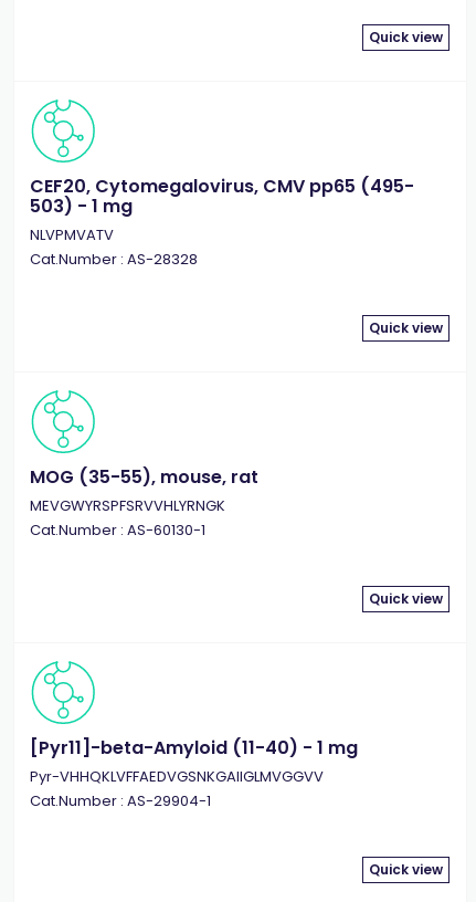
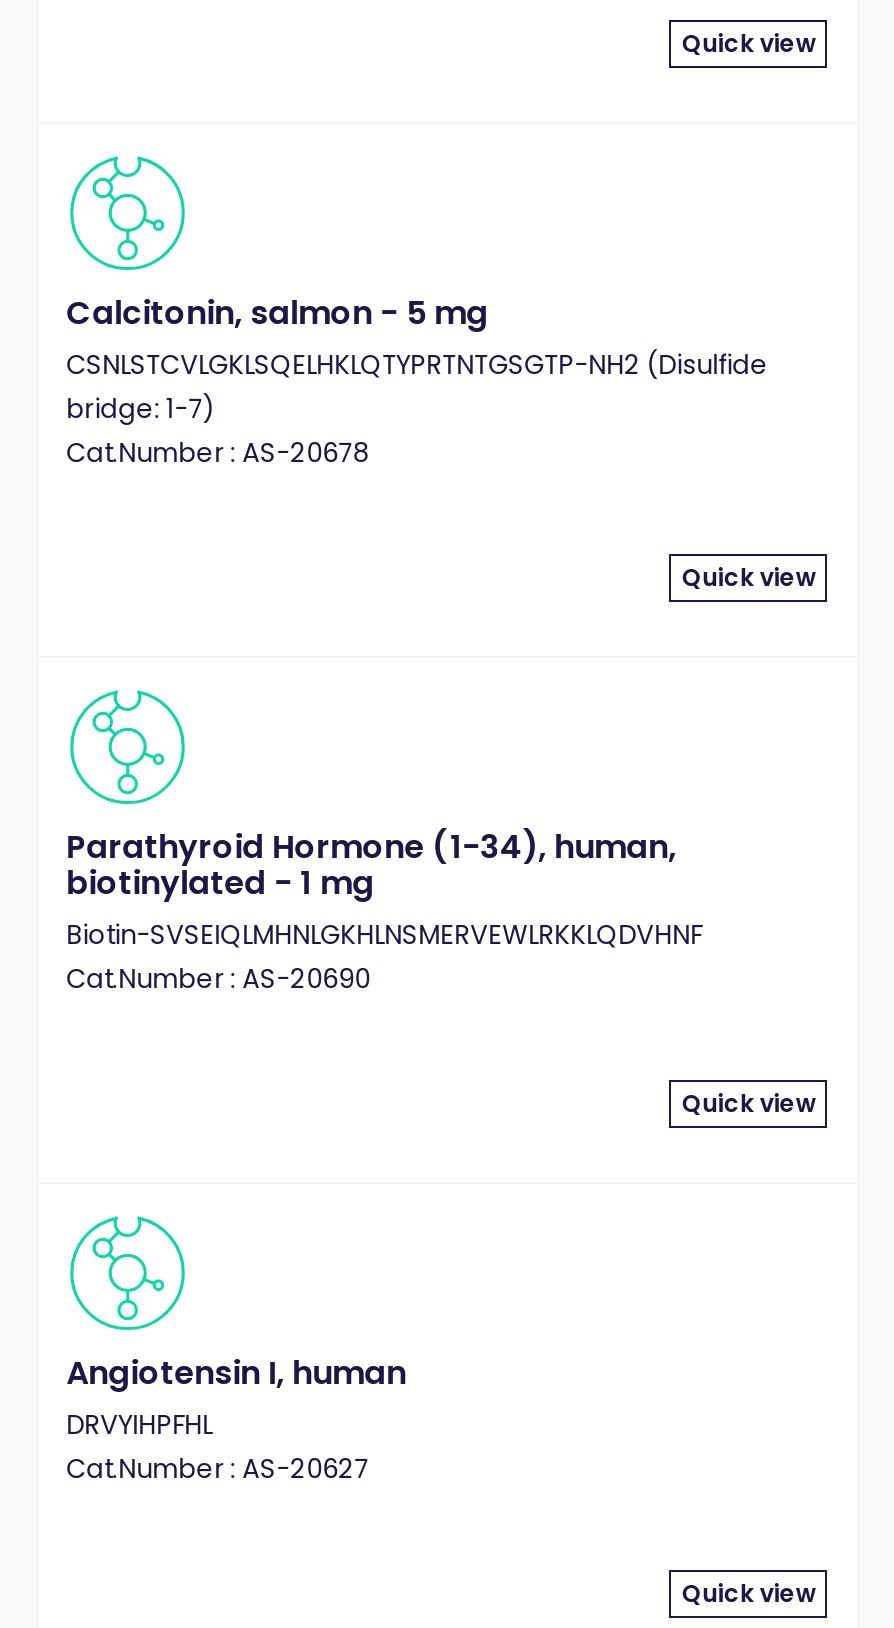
- CEF20, Cytomegalovirus, CMV pp65 (495-
- 503) - 1 mg
- NLVPMVATV
- Cat.Number : AS-28328
+ Calcitonin, salmon - 5 mg
+ CSNLSTCVLGKLSQELHKLQTYPRTNTGSGTP-NH2 (Disulfide
+ bridge: 1-7)
+ Cat.Number : AS-20678

- MOG (35-55), mouse, rat
- MEVGWYRSPFSRVVHLYRNGK
- Cat.Number : AS-60130-1
+ Parathyroid Hormone (1-34), human,
+ biotinylated - 1 mg
+ Biotin-SVSEIQLMHNLGKHLNSMERVEWLRKKLQDVHNF
+ Cat.Number : AS-20690

- [Pyr11]-beta-Amyloid (11-40) - 1 mg
- Pyr-VHHQKLVFFAEDVGSNKGAIIGLMVGGVV
- Cat.Number : AS-29904-1
+ Angiotensin I, human
+ DRVYIHPFHL
+ Cat.Number : AS-20627
